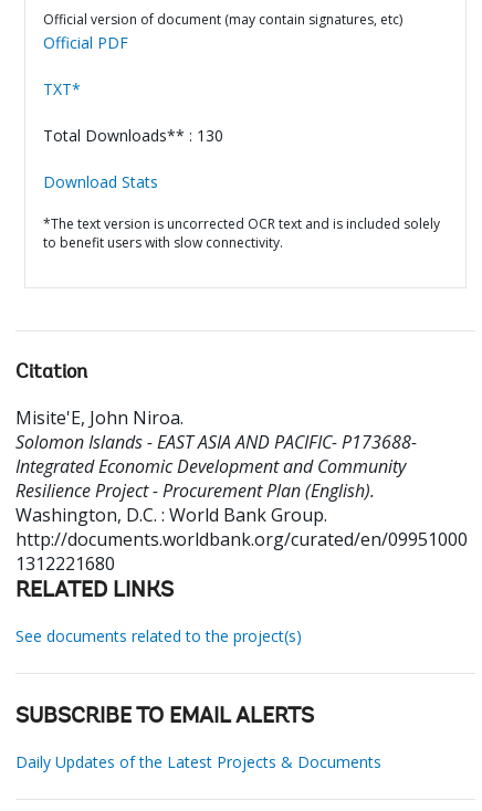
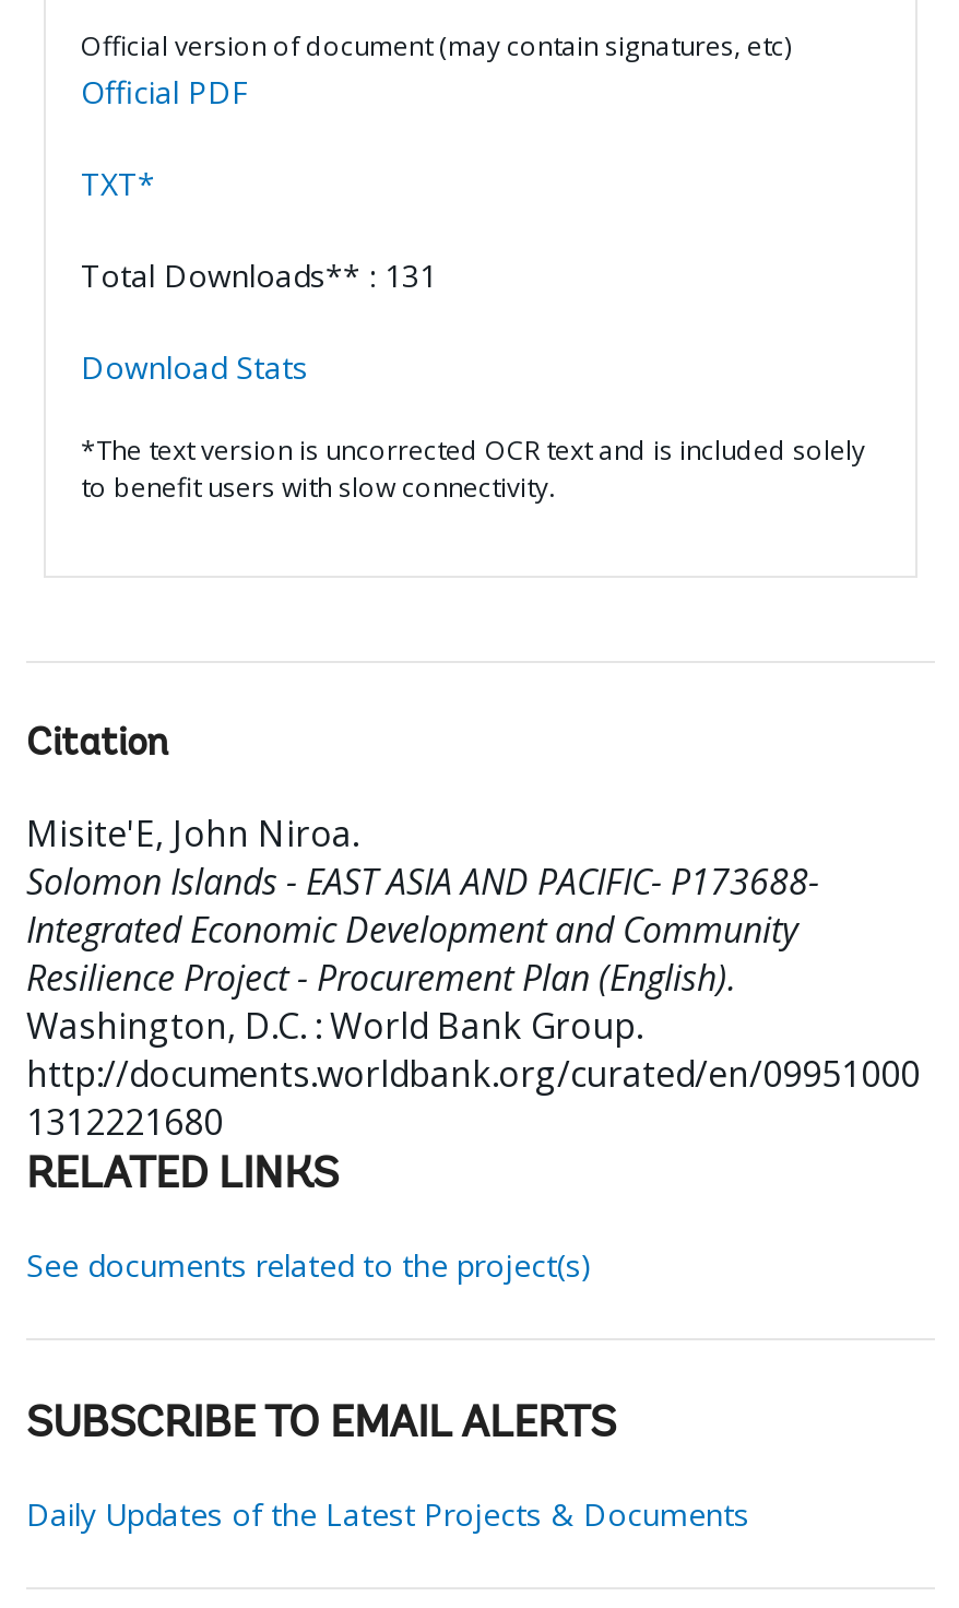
- Total Downloads** : 130
+ Total Downloads** : 131
